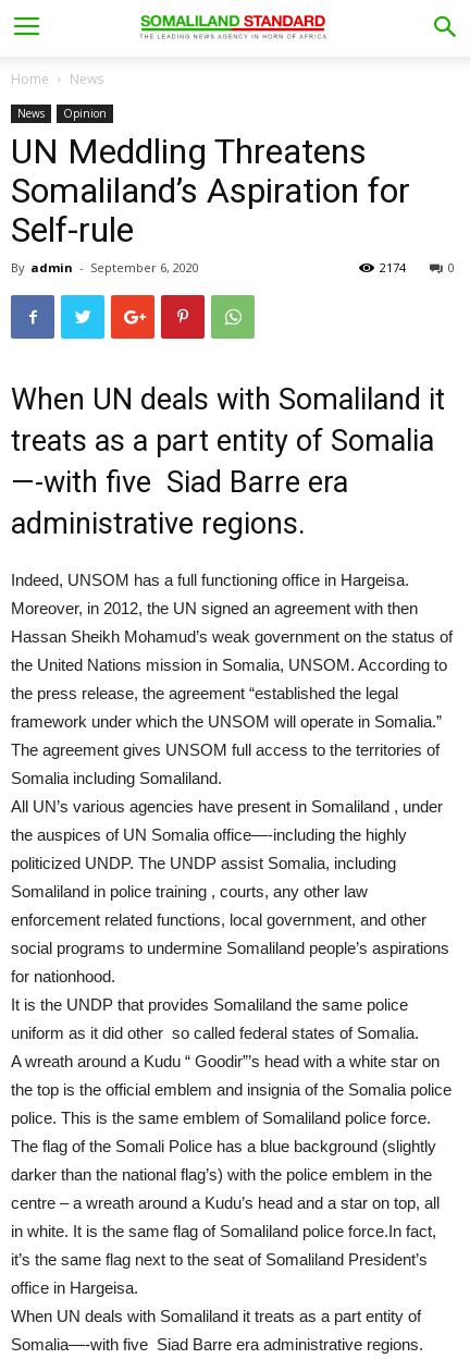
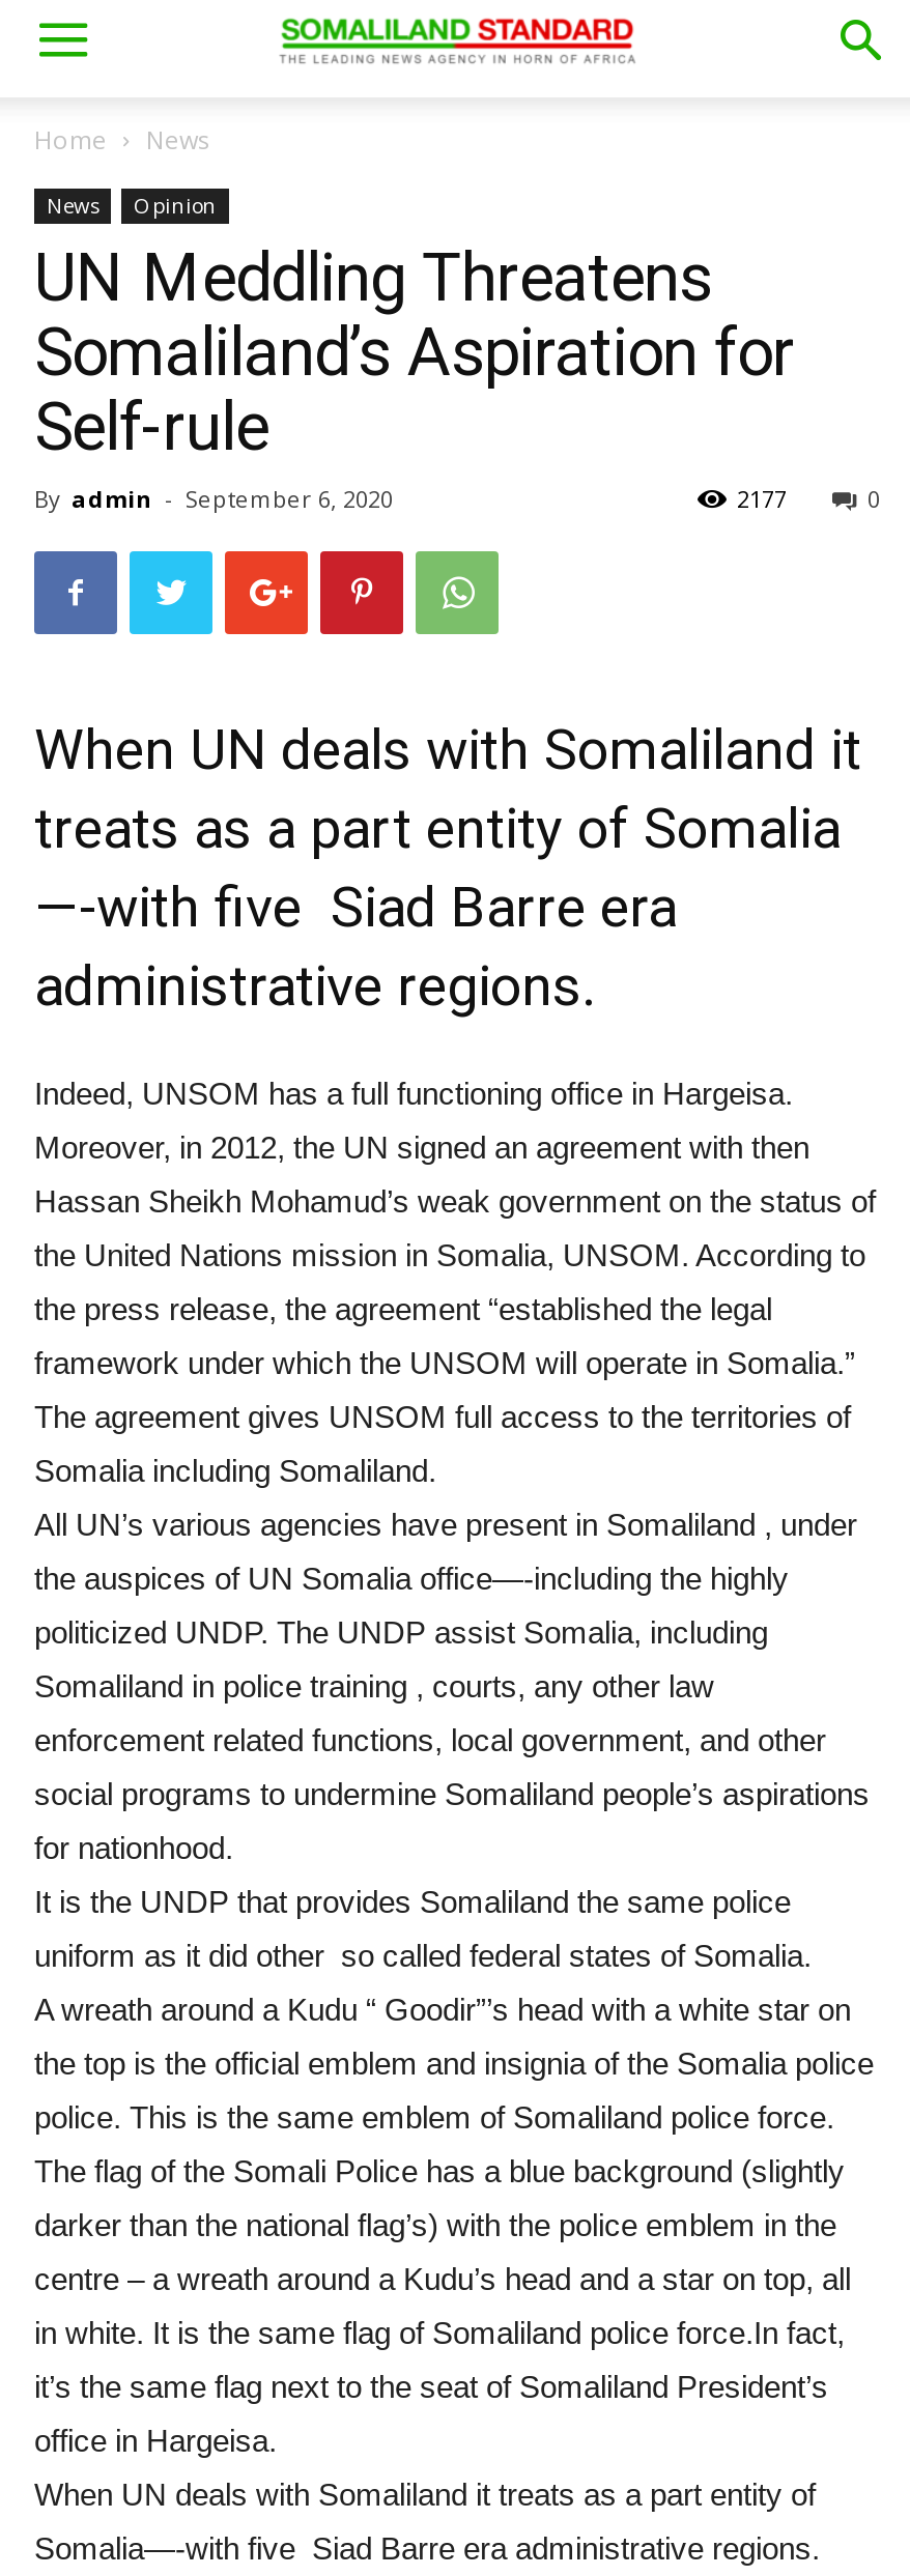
- 2174
+ 2177
